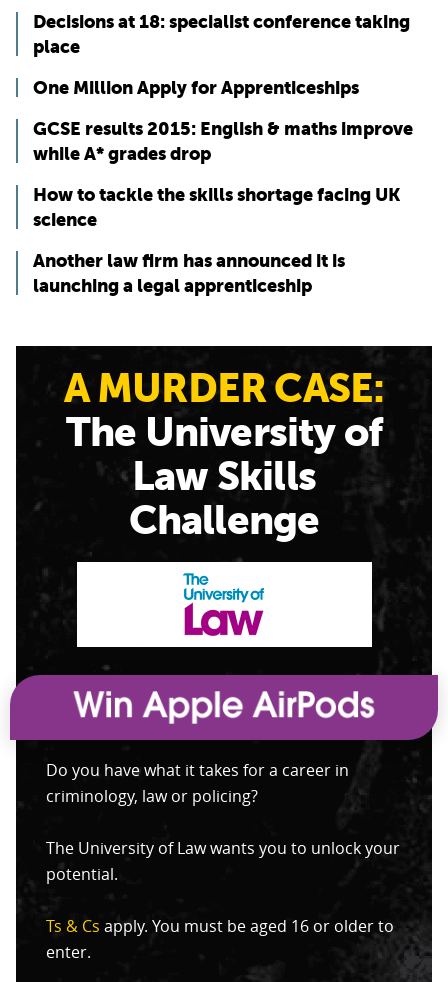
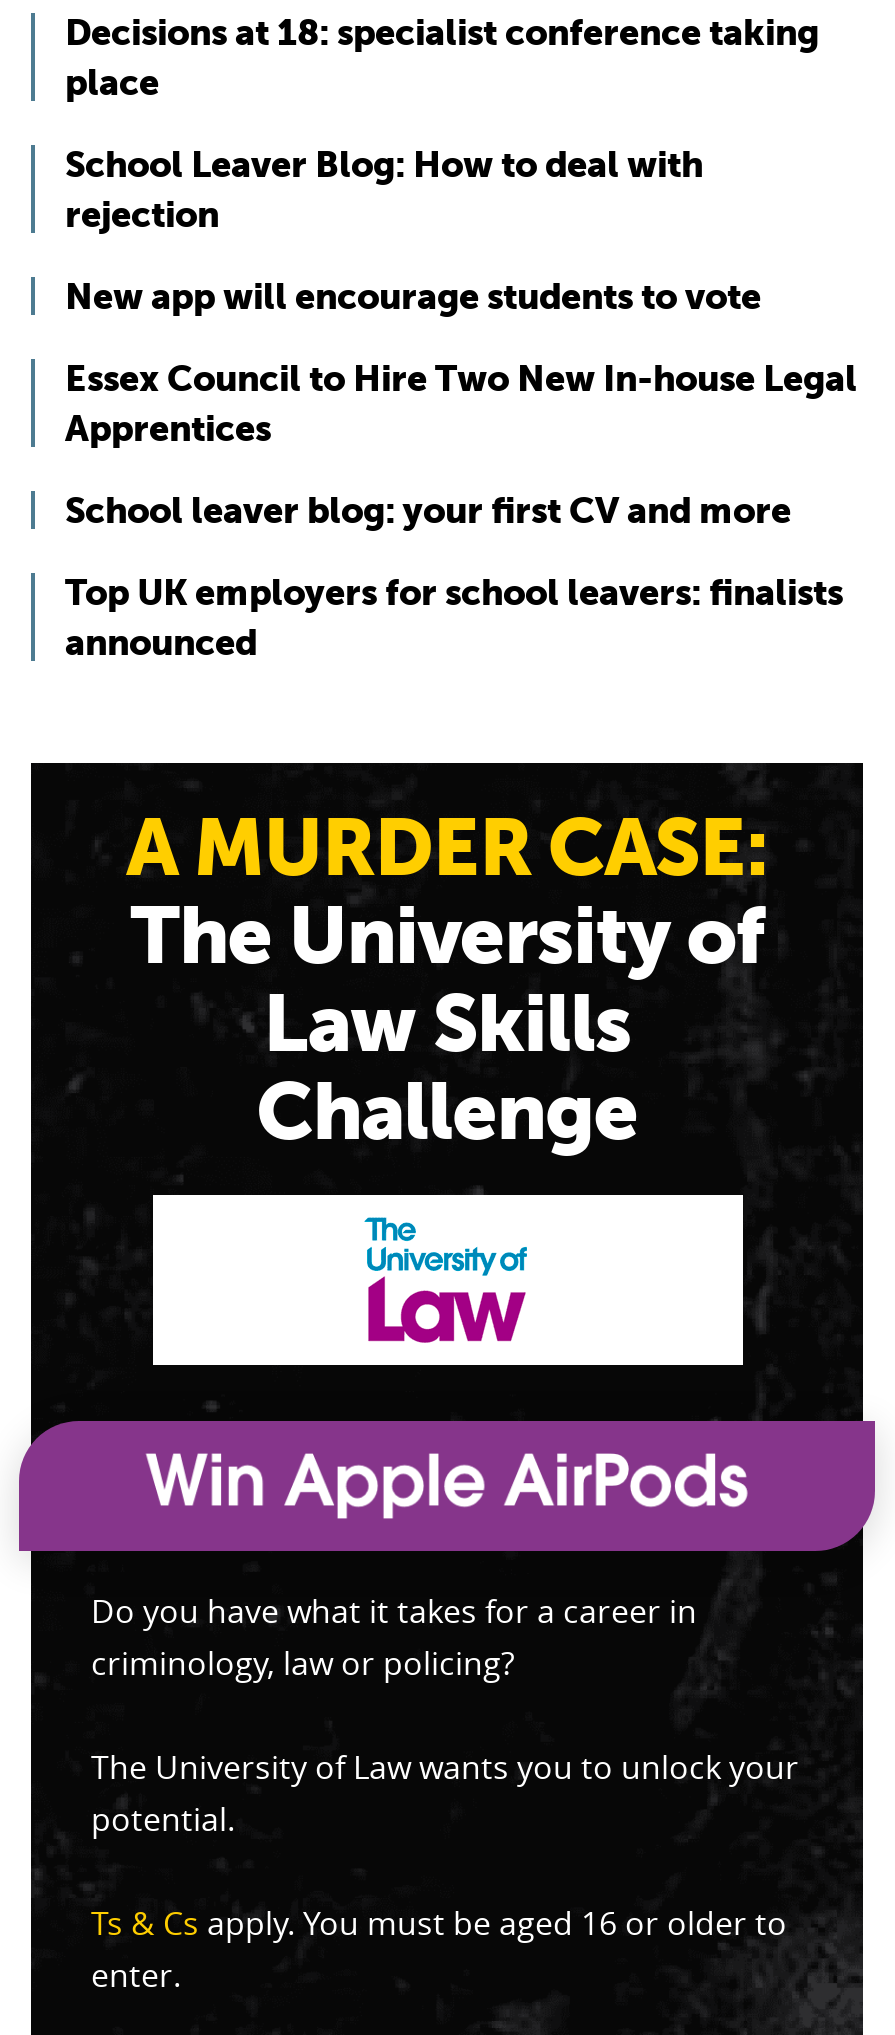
- One Million Apply for Apprenticeships
- GCSE results 2015: English & maths improve
- while A* grades drop
- How to tackle the skills shortage facing UK
- science
- Another law firm has announced it is
- launching a legal apprenticeship
+ School Leaver Blog: How to deal with
+ rejection
+ New app will encourage students to vote
+ Essex Council to Hire Two New In-house Legal
+ Apprentices
+ School leaver blog: your first CV and more
+ Top UK employers for school leavers: finalists
+ announced
